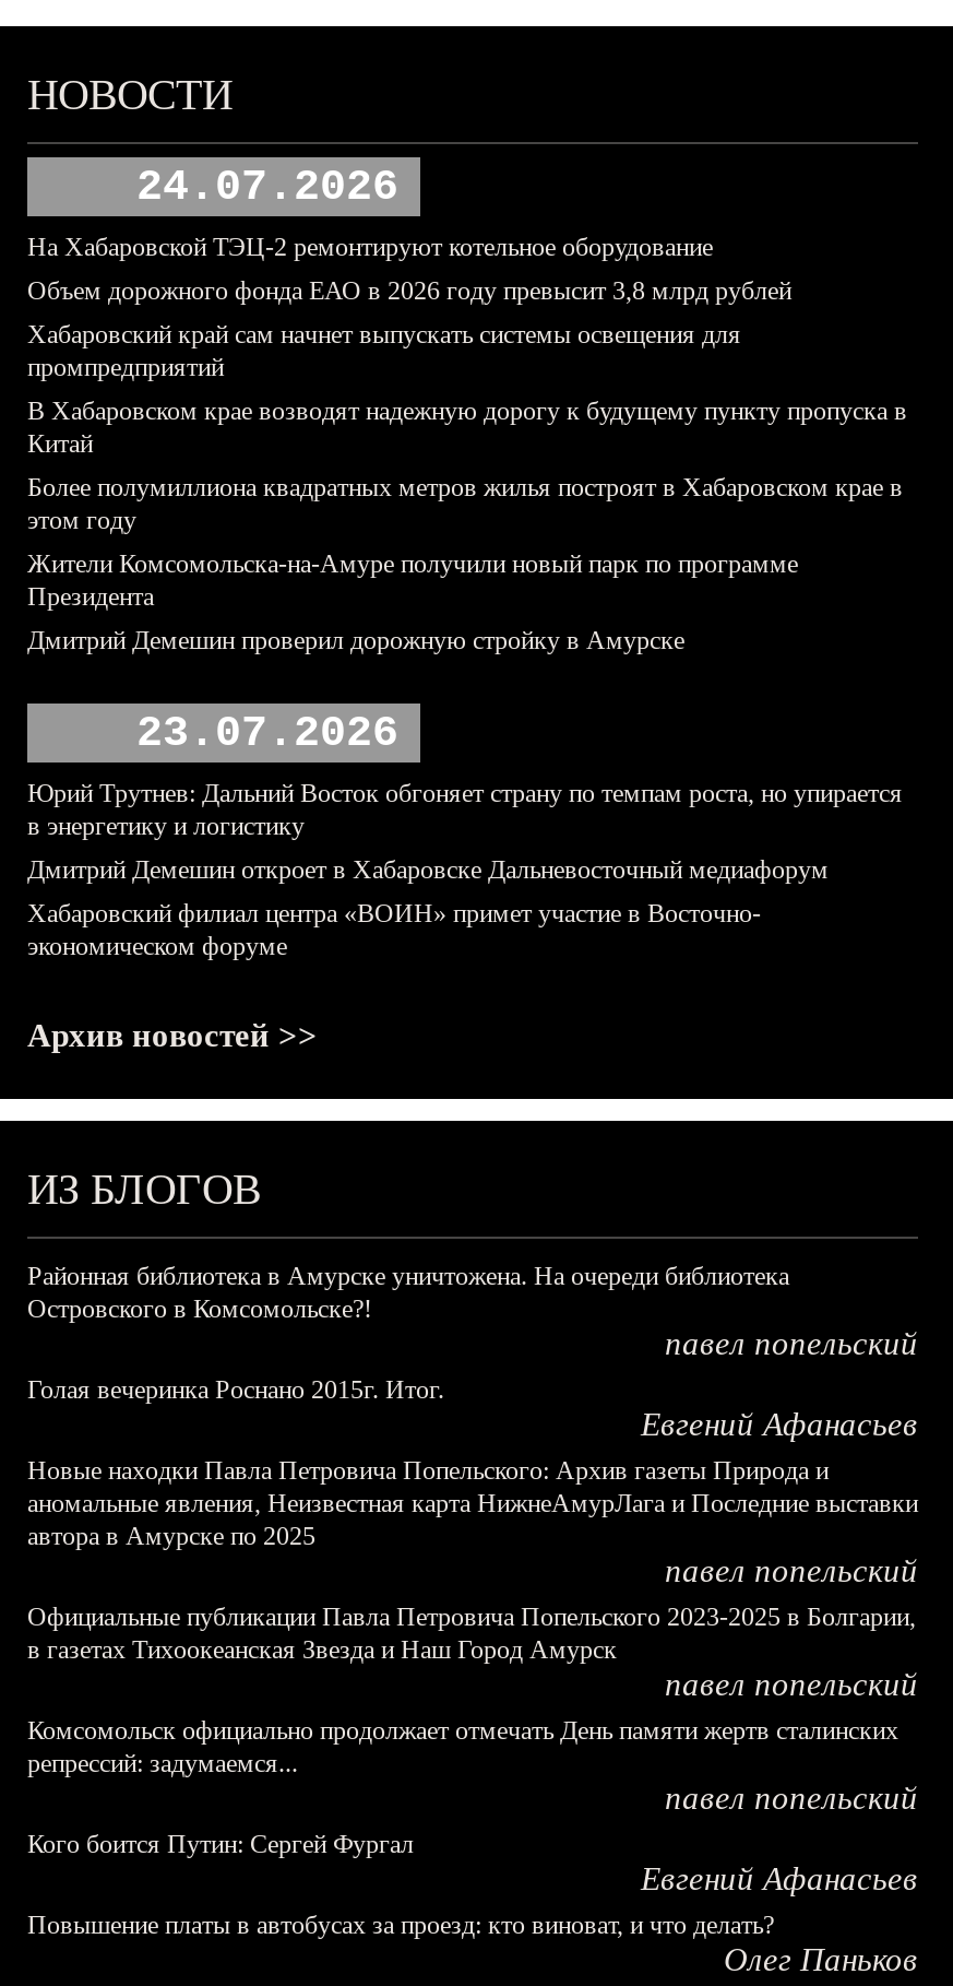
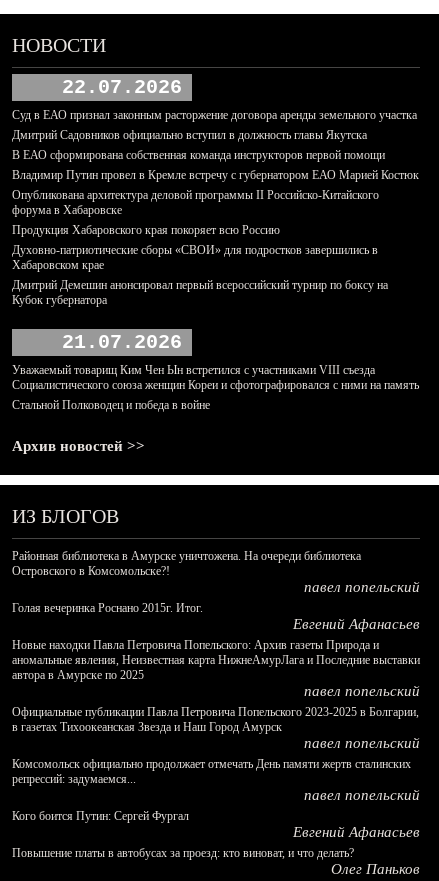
- 24.07.2026
- На Хабаровской ТЭЦ-2 ремонтируют котельное оборудование
- Объем дорожного фонда ЕАО в 2026 году превысит 3,8 млрд рублей
- Хабаровский край сам начнет выпускать системы освещения для
- промпредприятий
- В Хабаровском крае возводят надежную дорогу к будущему пункту пропуска в
- Китай
- Более полумиллиона квадратных метров жилья построят в Хабаровском крае в
- этом году
- Жители Комсомольска-на-Амуре получили новый парк по программе
- Президента
- Дмитрий Демешин проверил дорожную стройку в Амурске
+ 22.07.2026
+ Суд в ЕАО признал законным расторжение договора аренды земельного участка
+ Дмитрий Садовников официально вступил в должность главы Якутска
+ В ЕАО сформирована собственная команда инструкторов первой помощи
+ Владимир Путин провел в Кремле встречу с губернатором ЕАО Марией Костюк
+ Опубликована архитектура деловой программы II Российско-Китайского
+ форума в Хабаровске
+ Продукция Хабаровского края покоряет всю Россию
+ Духовно-патриотические сборы «СВОИ» для подростков завершились в
+ Хабаровском крае
+ Дмитрий Демешин анонсировал первый всероссийский турнир по боксу на
+ Кубок губернатора

- 23.07.2026
- Юрий Трутнев: Дальний Восток обгоняет страну по темпам роста, но упирается
- в энергетику и логистику
- Дмитрий Демешин откроет в Хабаровске Дальневосточный медиафорум
- Хабаровский филиал центра «ВОИН» примет участие в Восточно-
- экономическом форуме
+ 21.07.2026
+ Уважаемый товарищ Ким Чен Ын встретился с участниками VIII съезда
+ Социалистического союза женщин Кореи и сфотографировался с ними на память
+ Стальной Полководец и победа в войне
